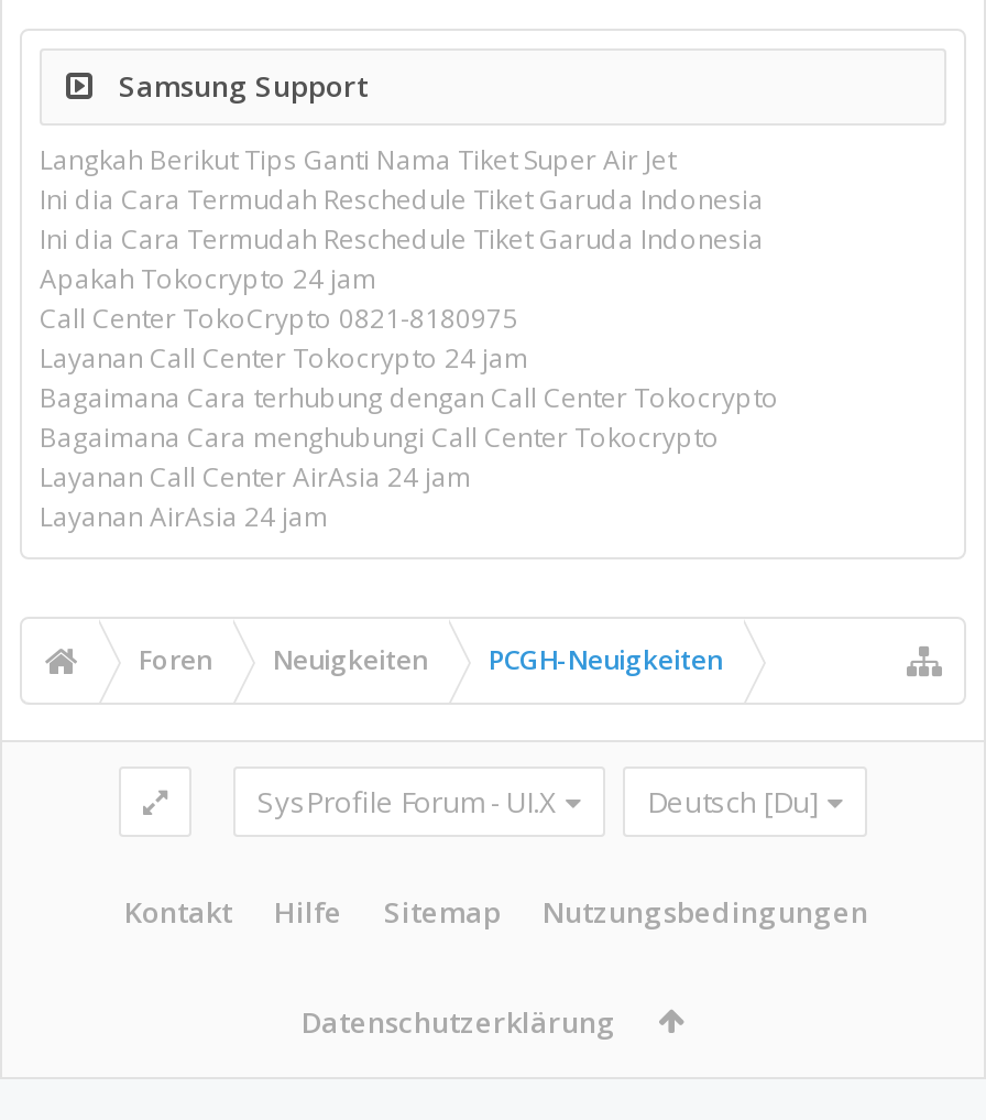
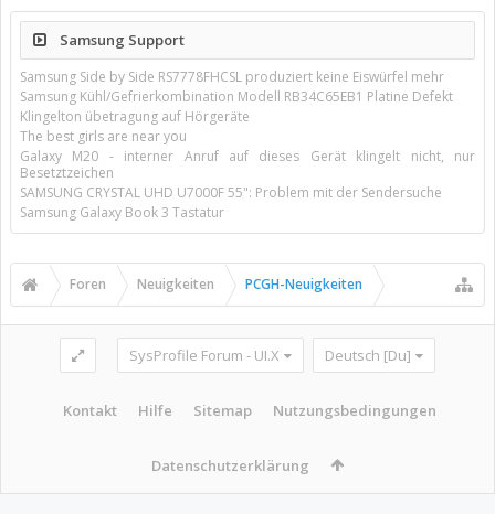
- Langkah Berikut Tips Ganti Nama Tiket Super Air Jet
- Ini dia Cara Termudah Reschedule Tiket Garuda Indonesia
- Ini dia Cara Termudah Reschedule Tiket Garuda Indonesia
- Apakah Tokocrypto 24 jam
- Call Center TokoCrypto 0821-8180975
- Layanan Call Center Tokocrypto 24 jam
- Bagaimana Cara terhubung dengan Call Center Tokocrypto
- Bagaimana Cara menghubungi Call Center Tokocrypto
- Layanan Call Center AirAsia 24 jam
- Layanan AirAsia 24 jam
+ Samsung Side by Side RS7778FHCSL produziert keine Eiswürfel mehr
+ Samsung Kühl/Gefrierkombination Modell RB34C65EB1 Platine Defekt
+ Klingelton übetragung auf Hörgeräte
+ The best girls are near you
+ Galaxy M20 - interner Anruf auf dieses Gerät klingelt nicht, nur
+ Besetztzeichen
+ SAMSUNG CRYSTAL UHD U7000F 55": Problem mit der Sendersuche
+ Samsung Galaxy Book 3 Tastatur
